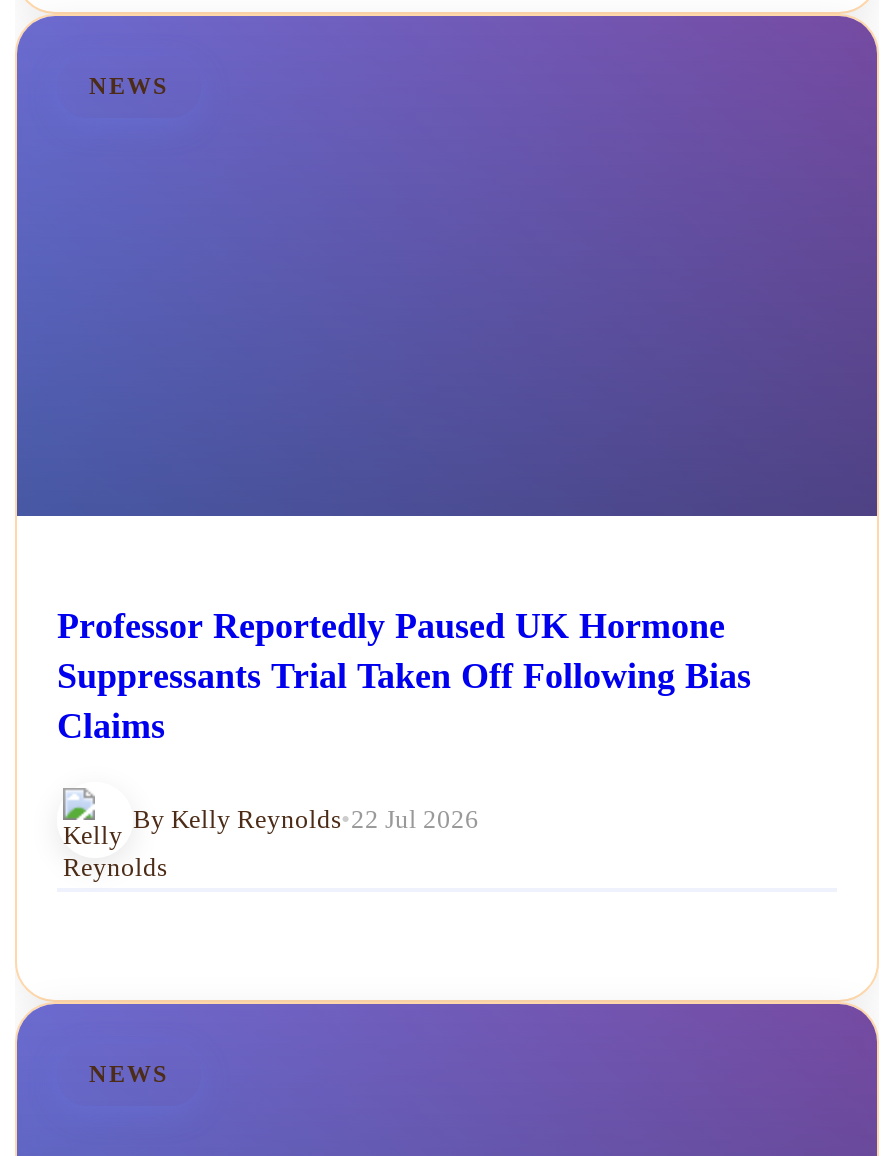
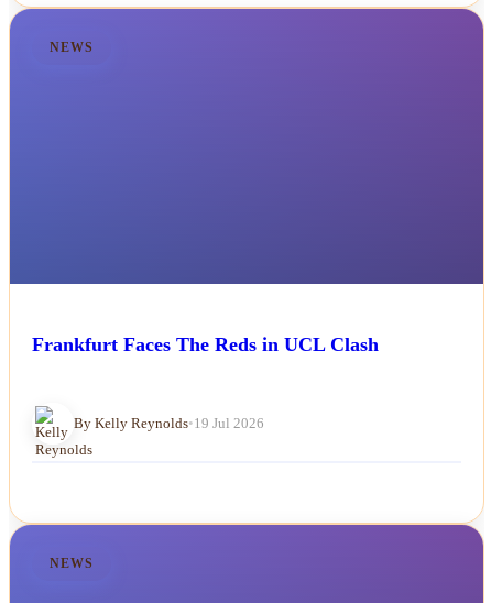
- Professor Reportedly Paused UK Hormone
- Suppressants Trial Taken Off Following Bias
- Claims
+ Frankfurt Faces The Reds in UCL Clash

- By Kelly Reynolds • 22 Jul 2026
+ By Kelly Reynolds • 19 Jul 2026
